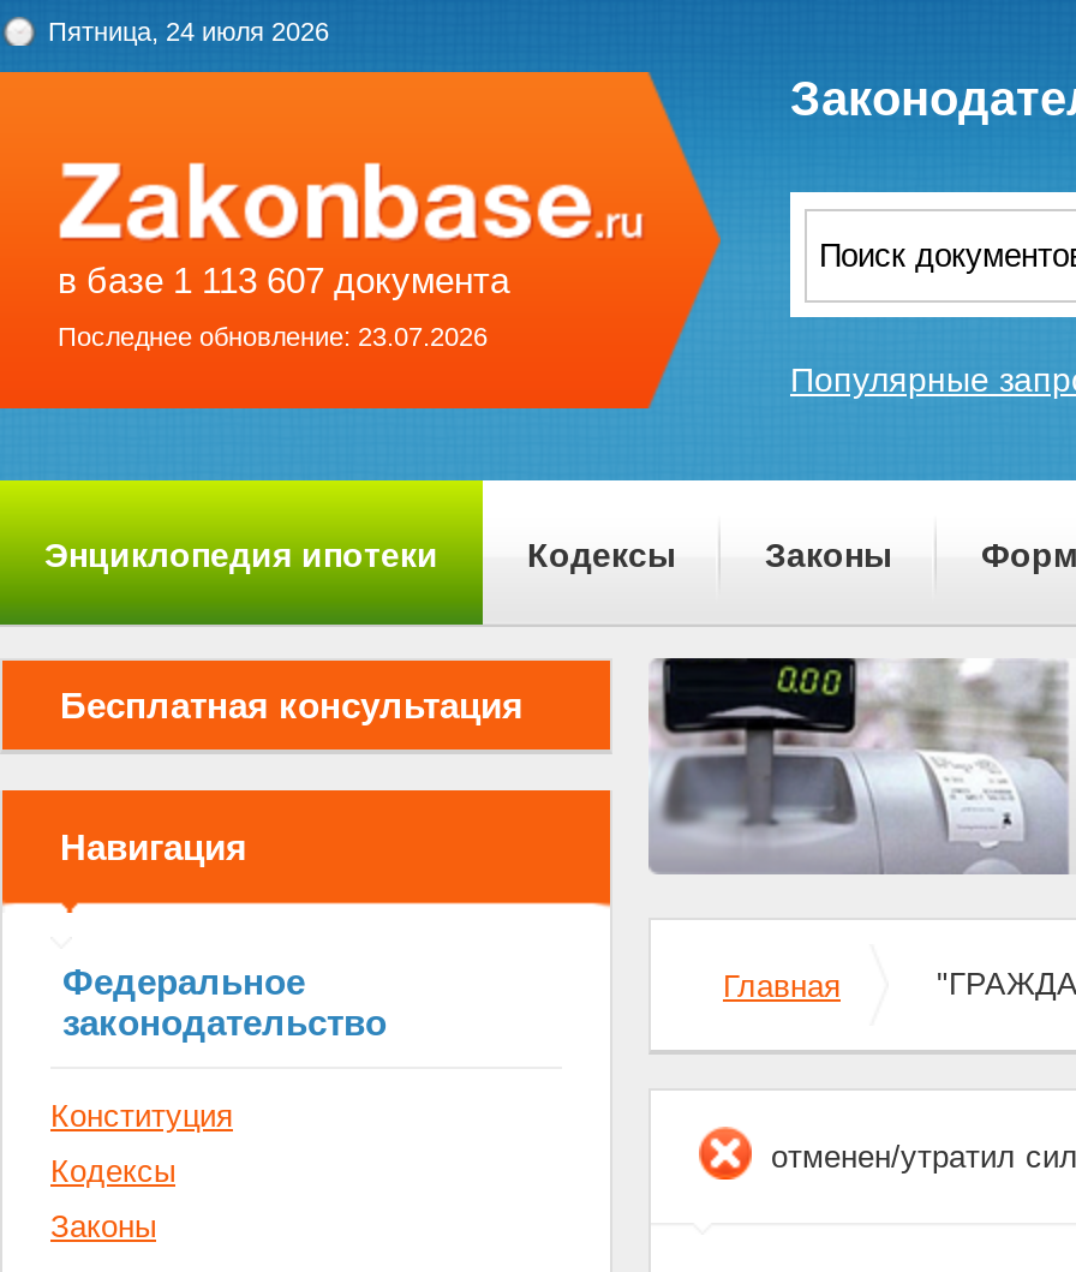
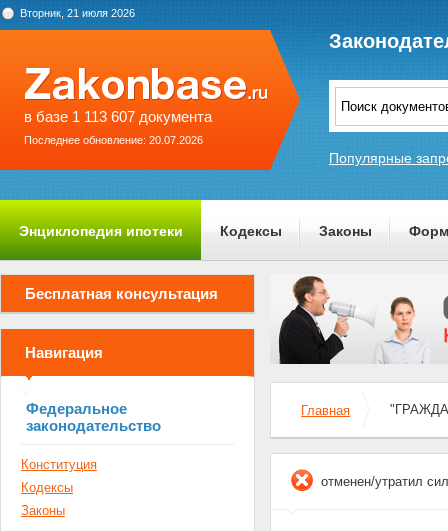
- Пятница, 24 июля 2026
+ Вторник, 21 июля 2026

- Последнее обновление: 23.07.2026
+ Последнее обновление: 20.07.2026

- [image]
+ [image]
